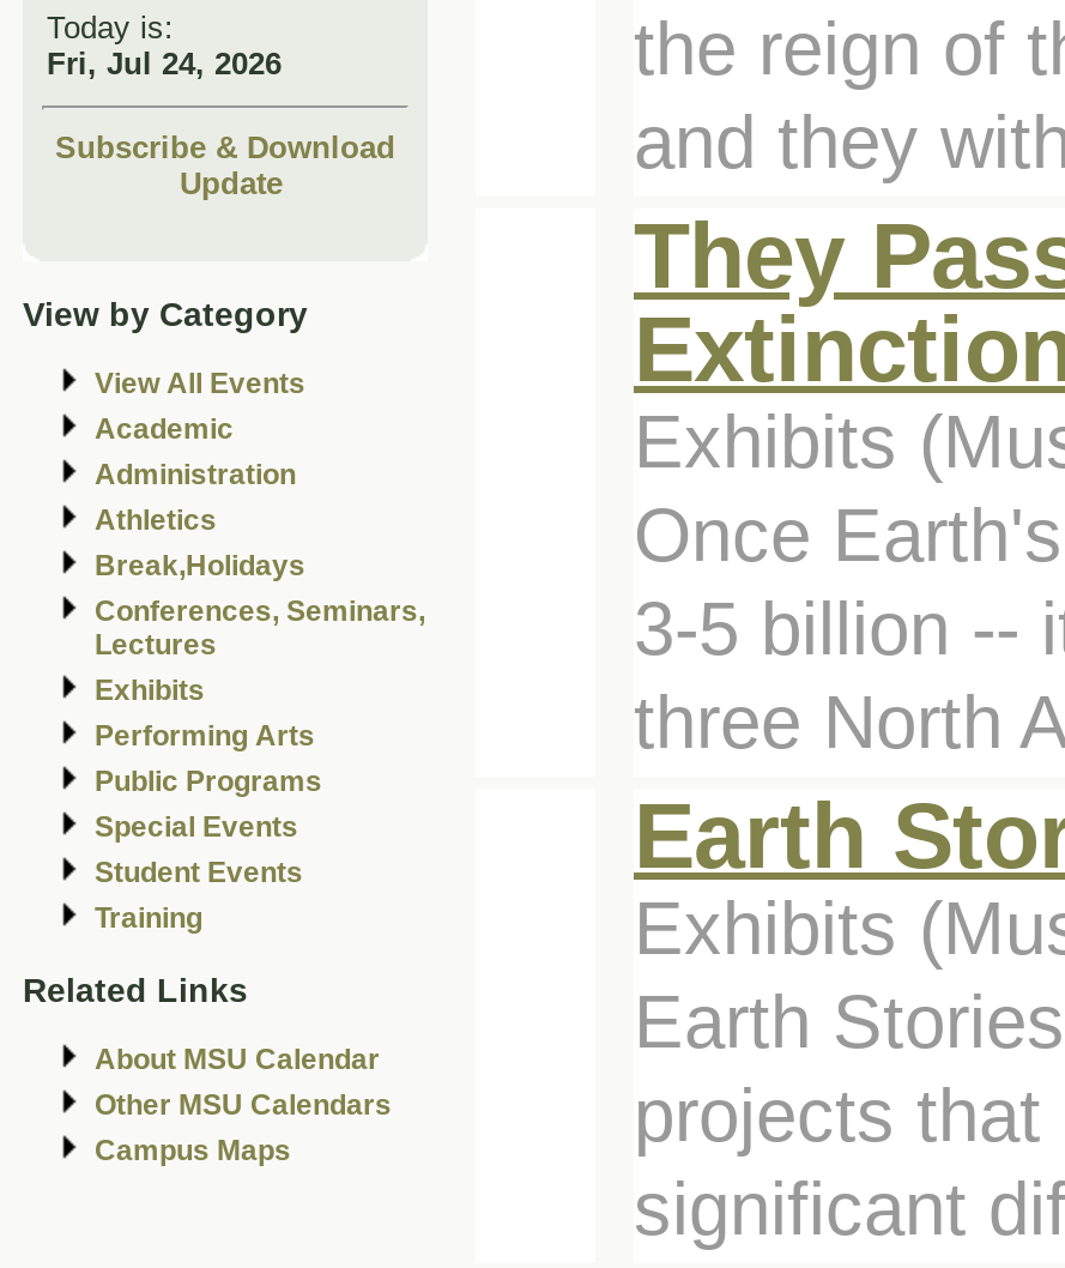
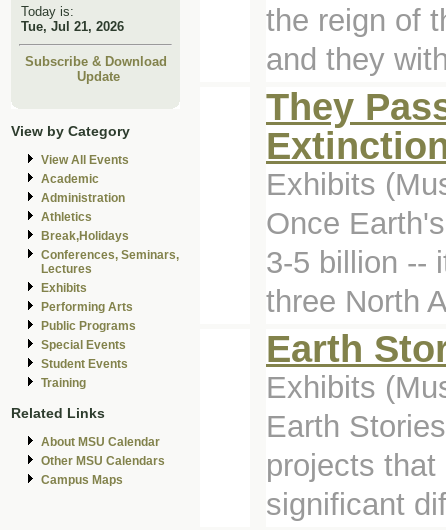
- Fri, Jul 24, 2026
+ Tue, Jul 21, 2026
